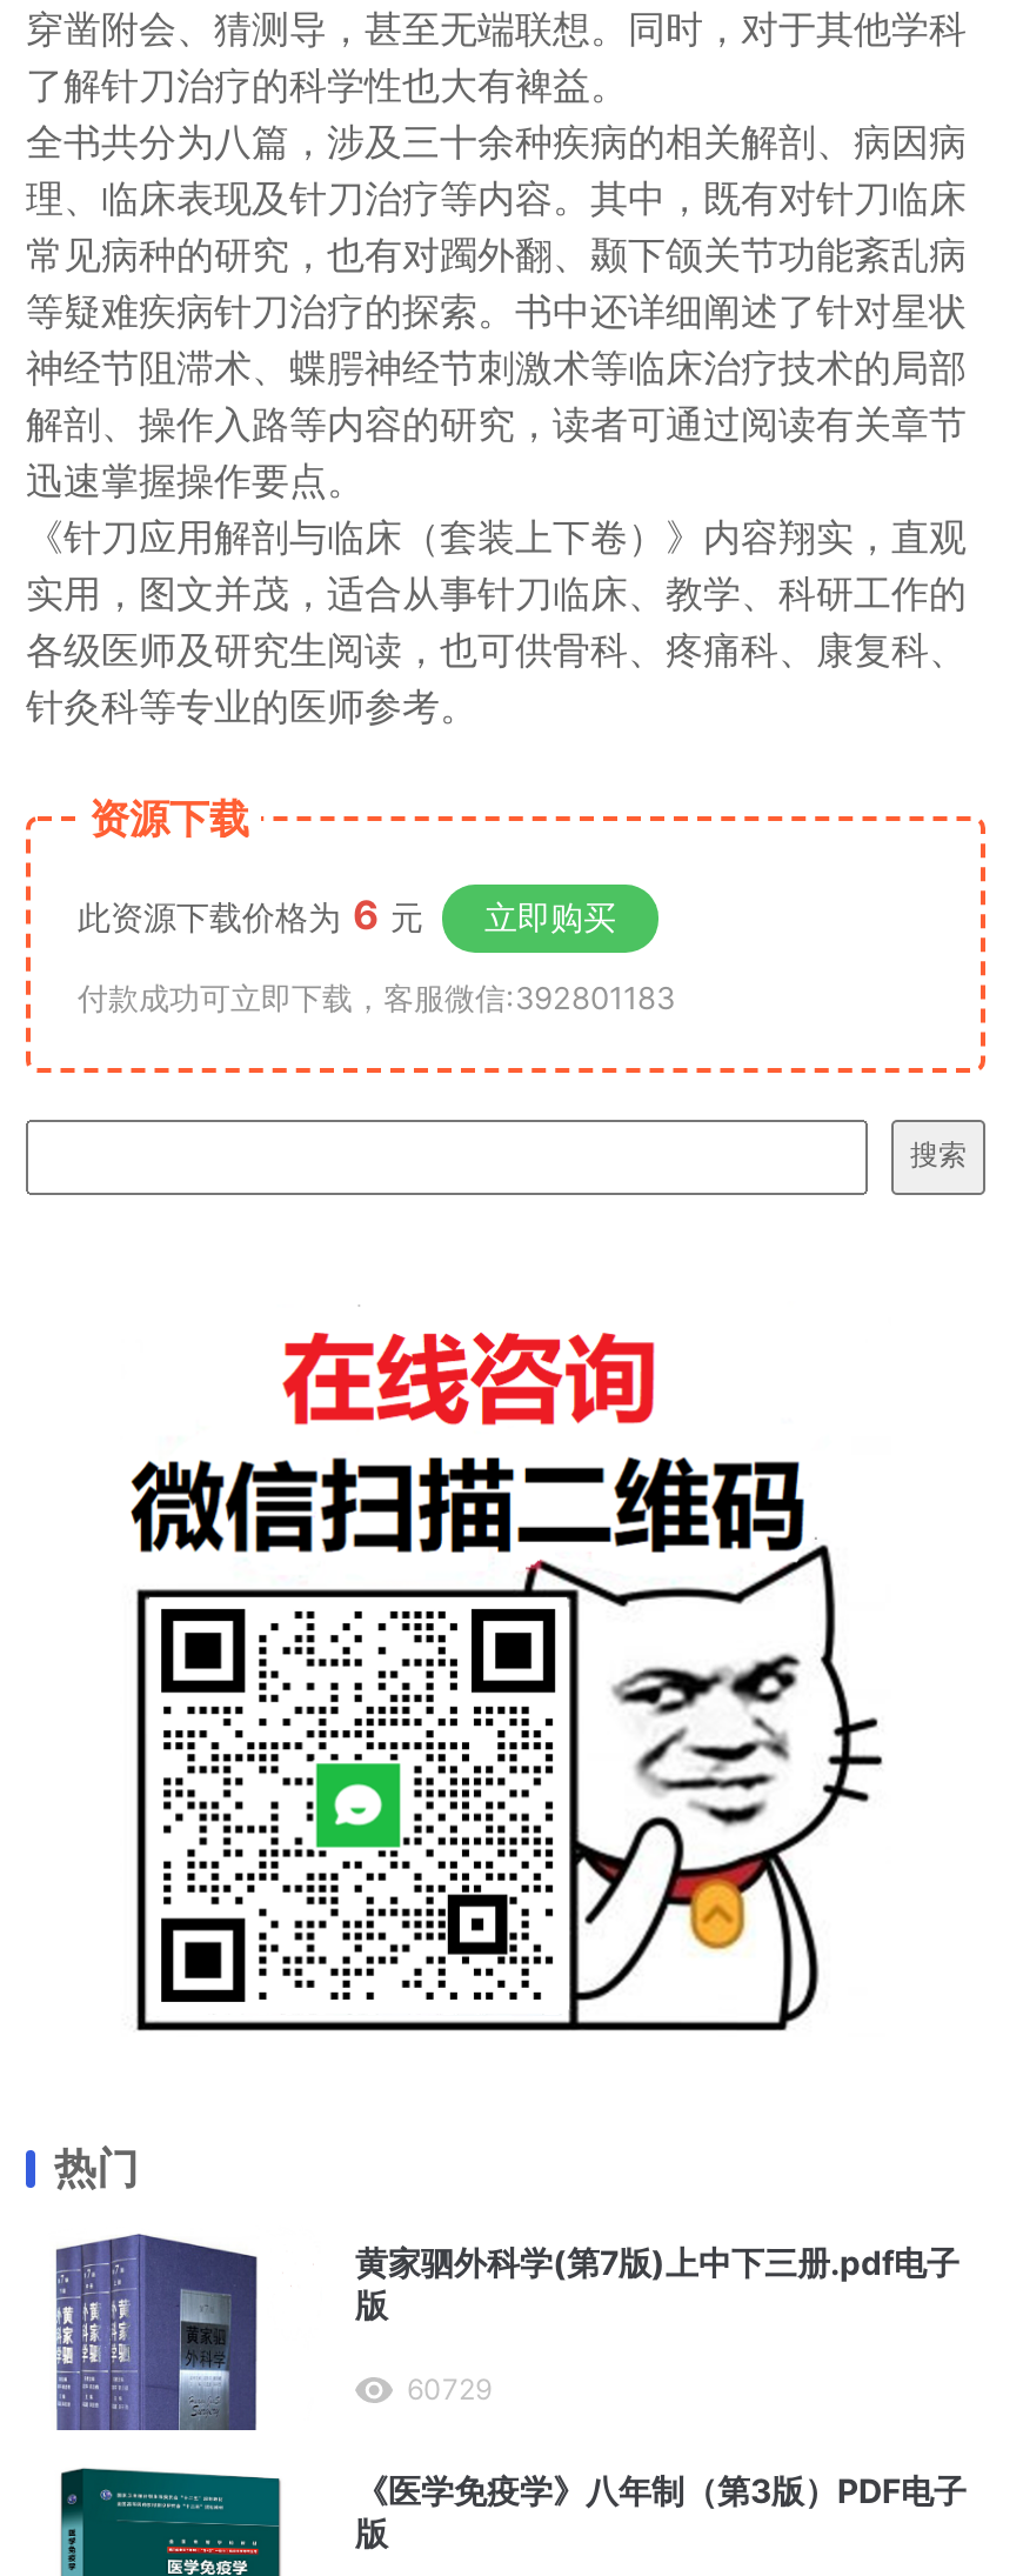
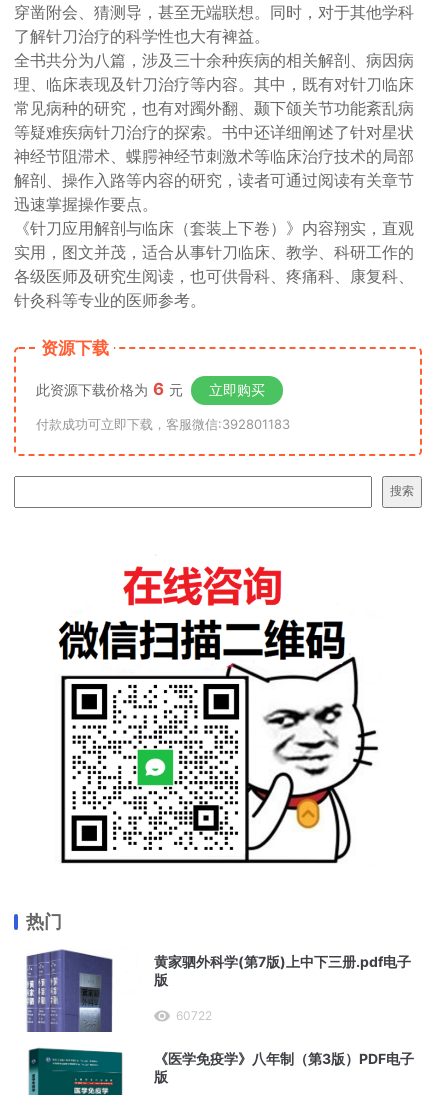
- 60729
+ 60722
